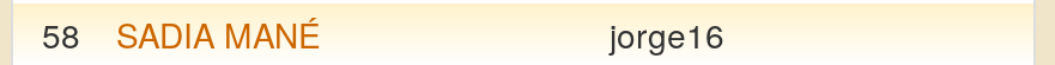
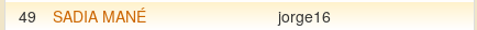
- 58 SADIA MANÉ
+ 49 SADIA MANÉ
